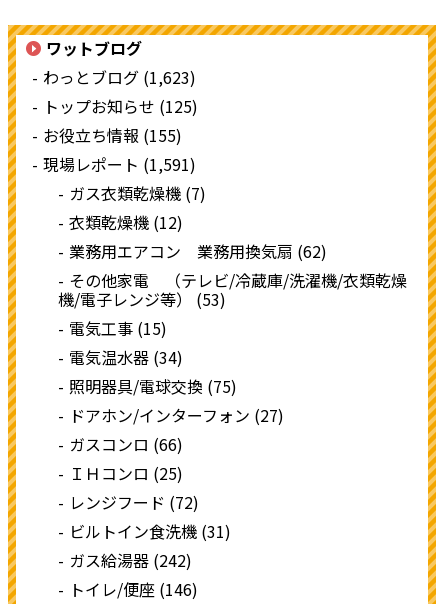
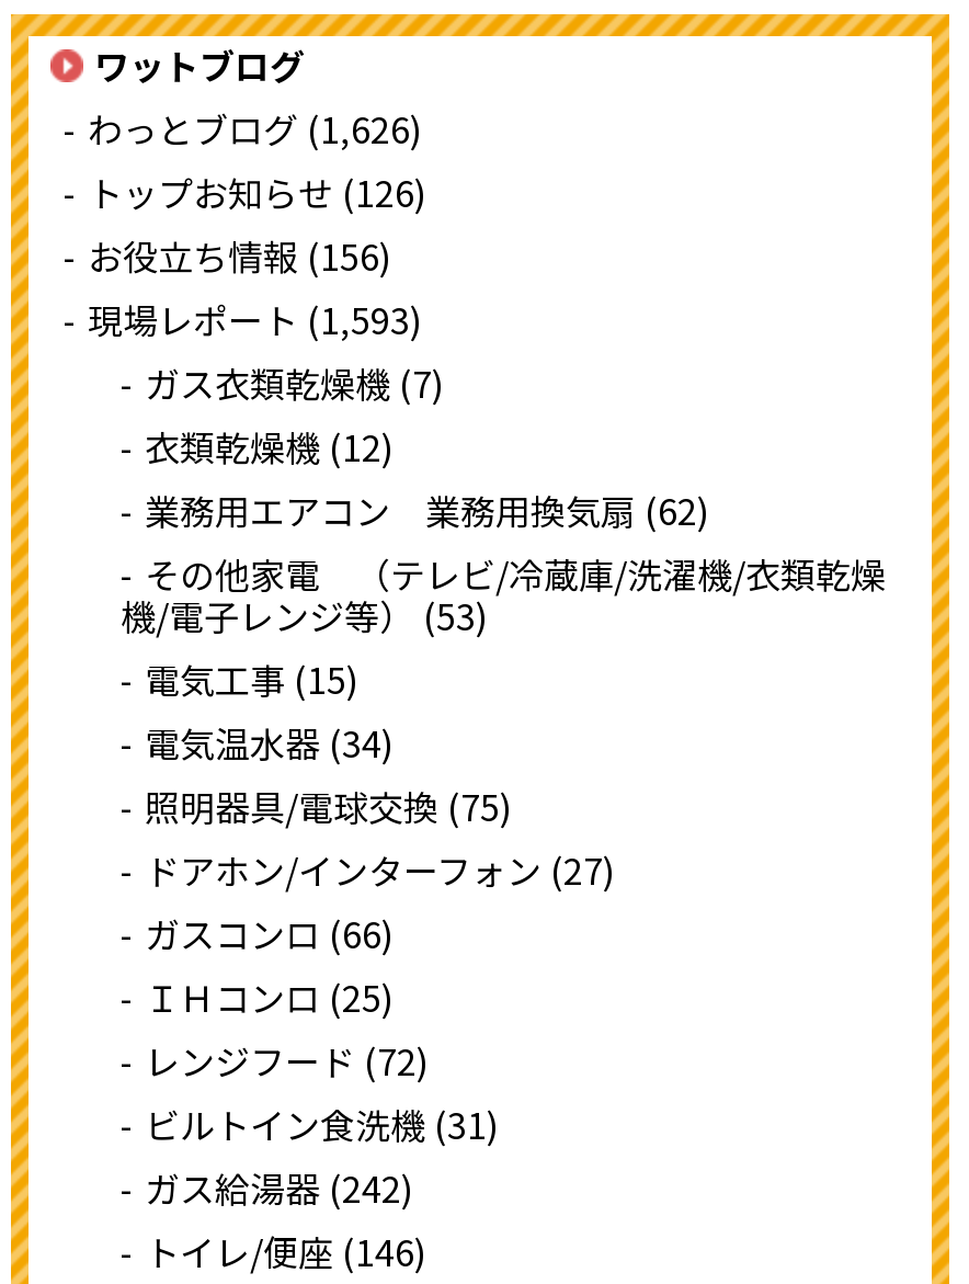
- わっとブログ (1,623)
+ わっとブログ (1,626)

- トップお知らせ (125)
+ トップお知らせ (126)

- お役立ち情報 (155)
+ お役立ち情報 (156)

- 現場レポート (1,591)
+ 現場レポート (1,593)
